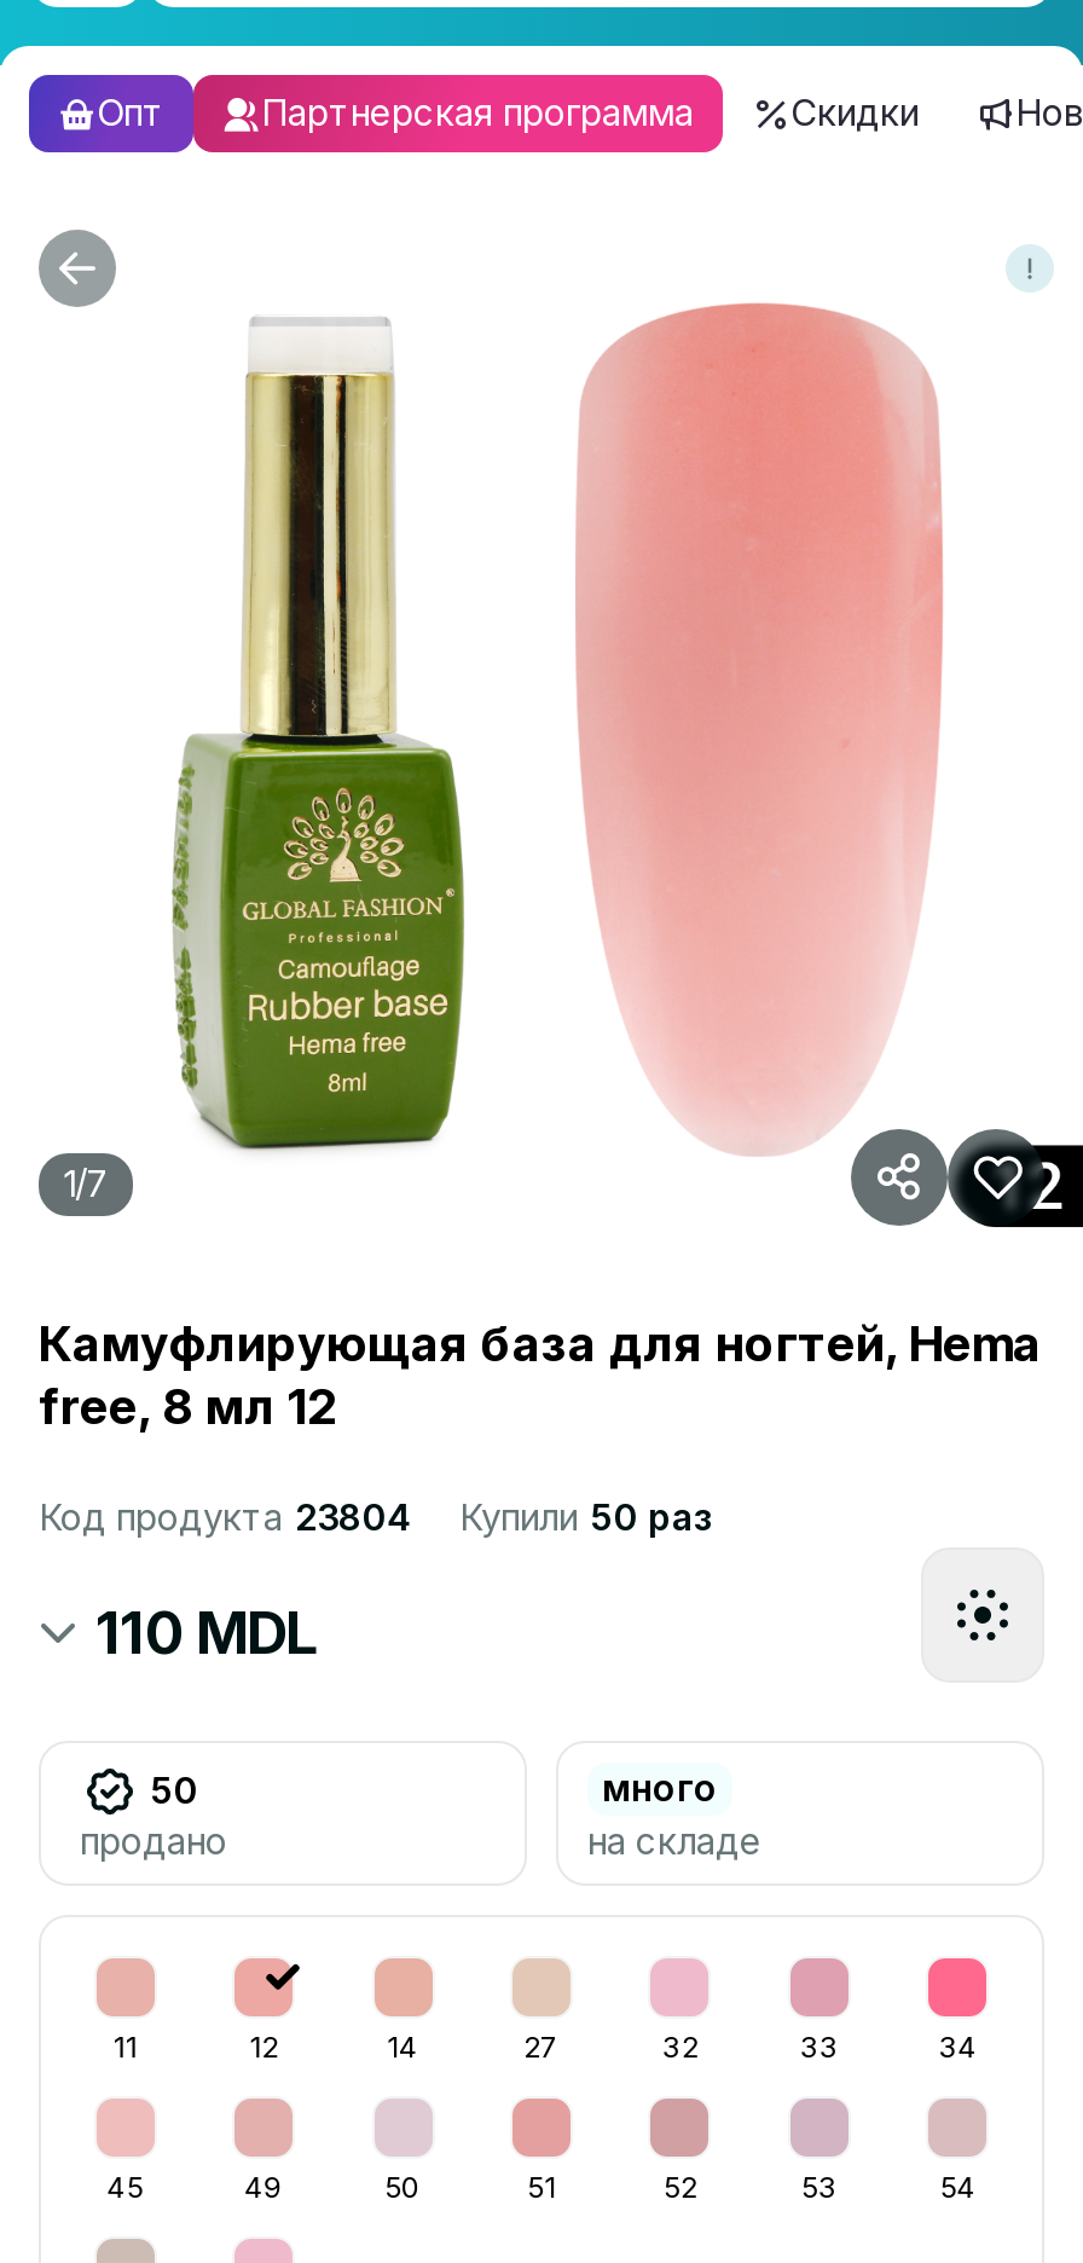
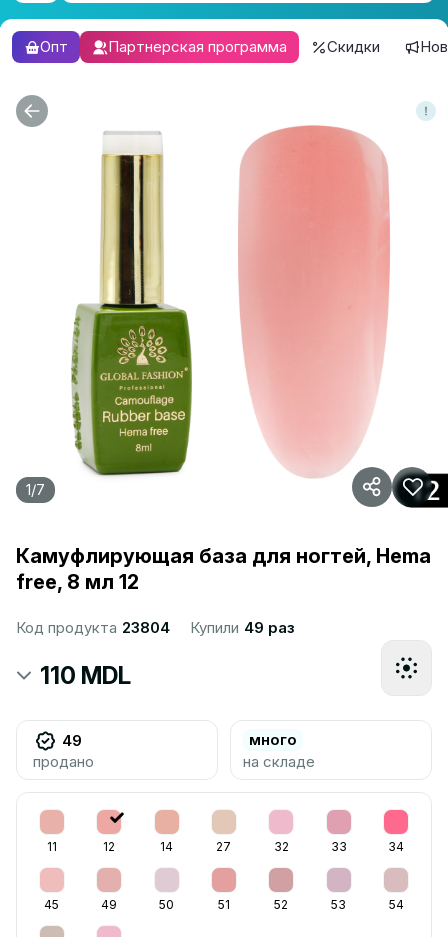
- Код продукта 23804 Купили 50 раз
+ Код продукта 23804 Купили 49 раз

- 50
+ 49
